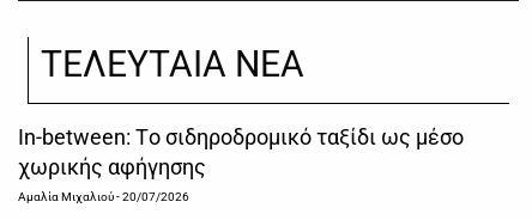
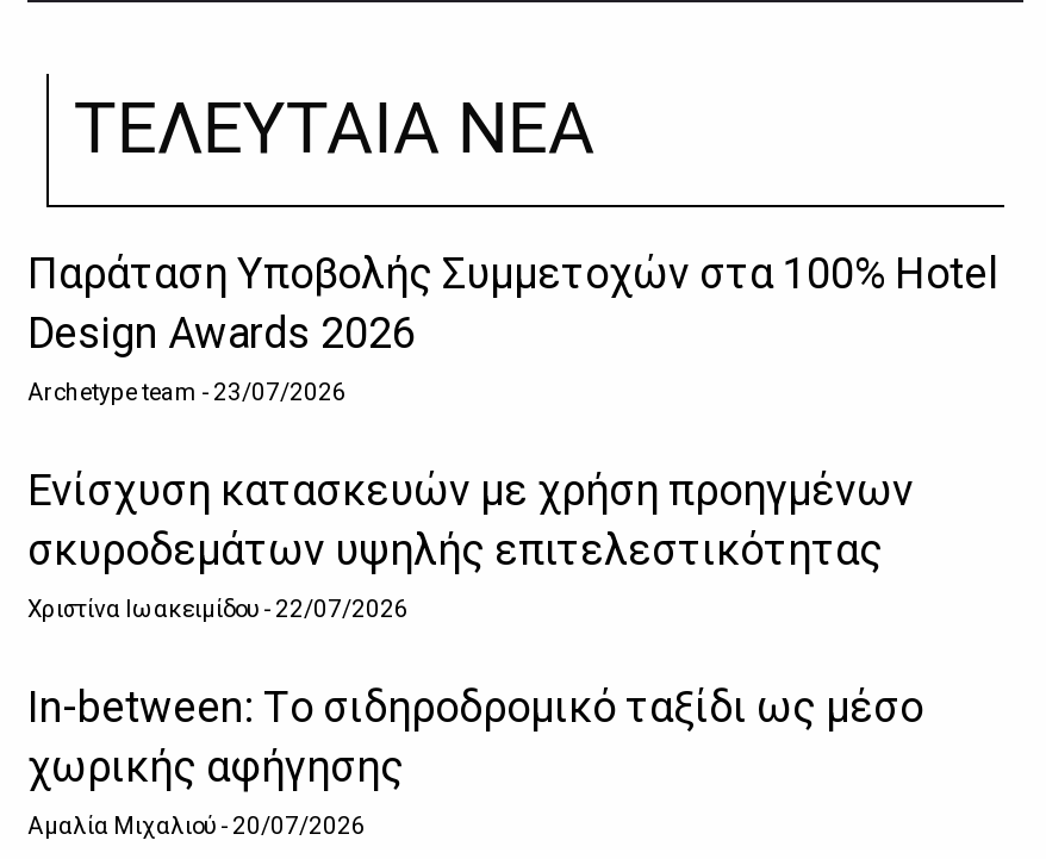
+ Παράταση Υποβολής Συμμετοχών στα 100% Hotel
+ Design Awards 2026
+ Archetype team - 23/07/2026
+ Ενίσχυση κατασκευών με χρήση προηγμένων
+ σκυροδεμάτων υψηλής επιτελεστικότητας
+ Χριστίνα Ιωακειμίδου - 22/07/2026
